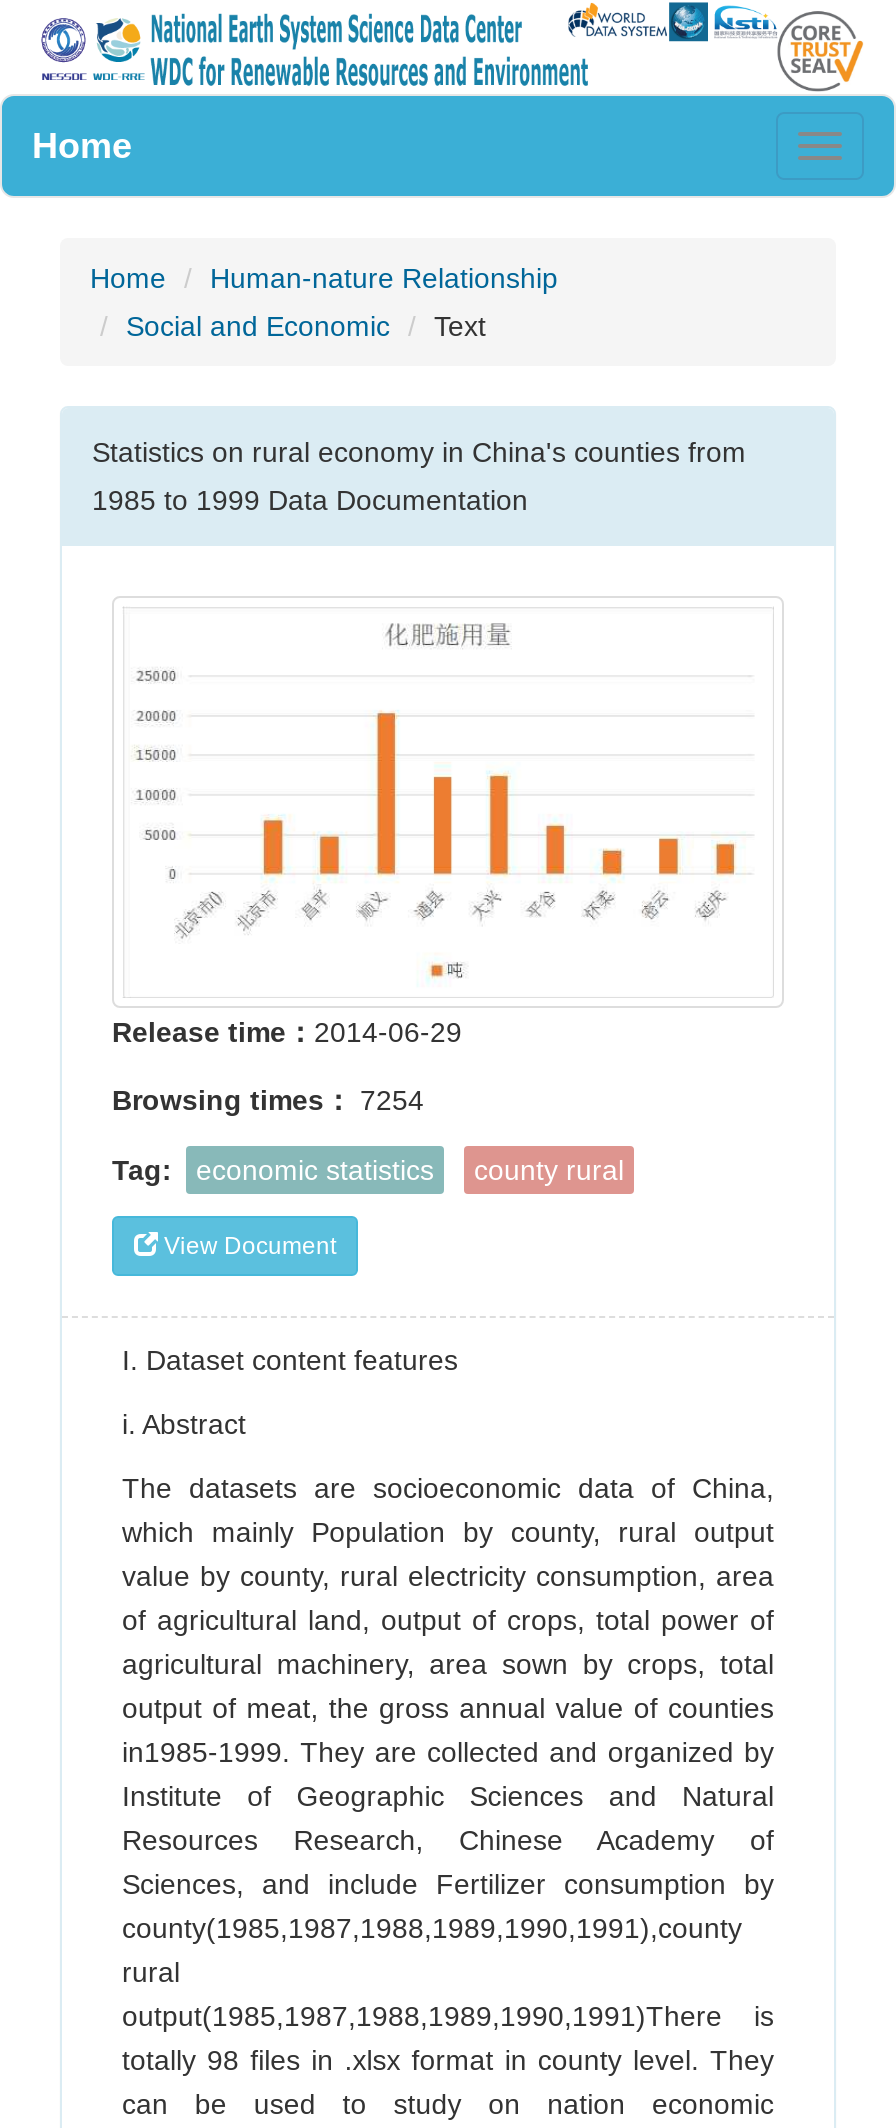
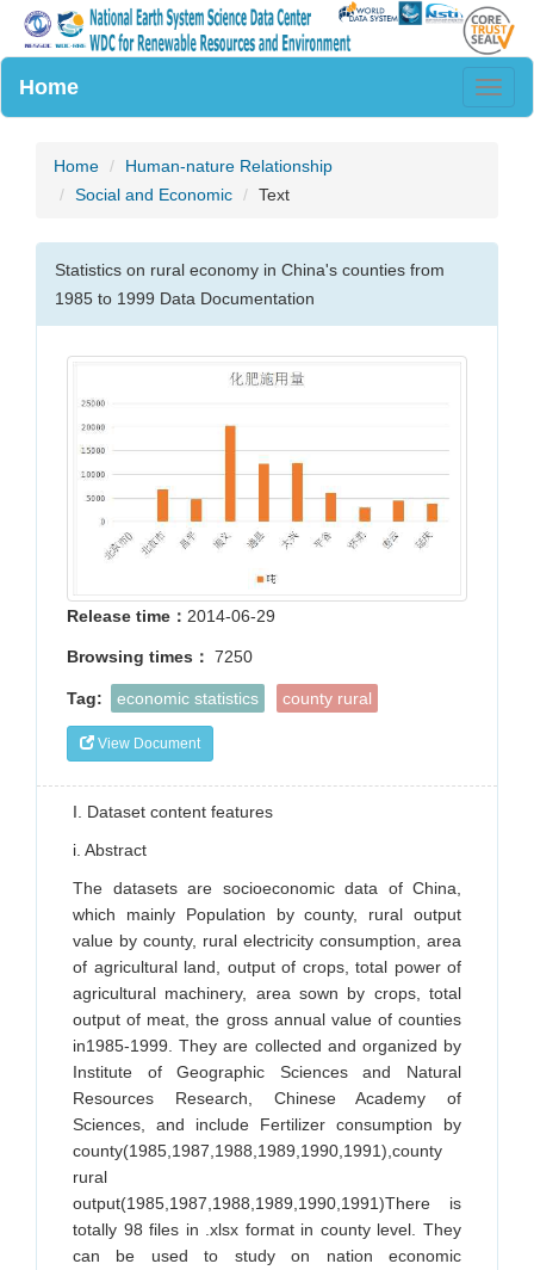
- Browsing times：7254
+ Browsing times：7250
